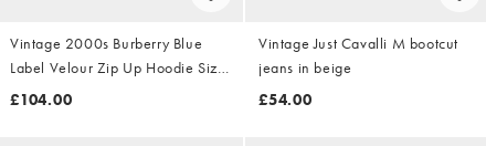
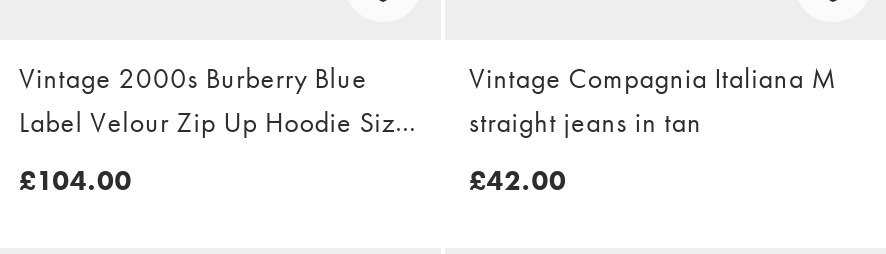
- Vintage Just Cavalli M bootcut
- jeans in beige
+ Vintage Compagnia Italiana M
+ straight jeans in tan

- £54.00
+ £42.00
